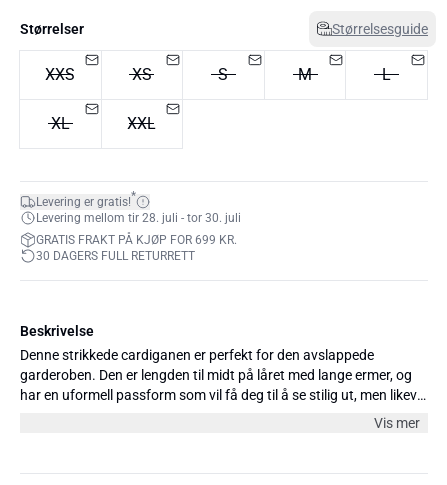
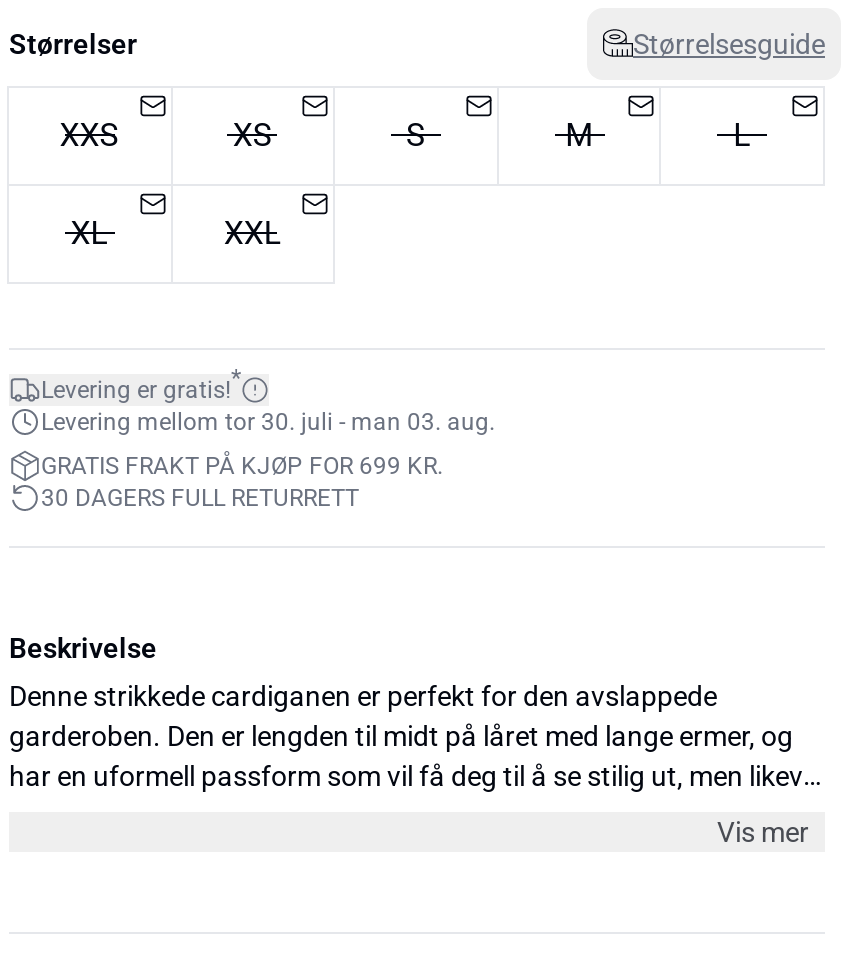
- Levering mellom tir 28. juli - tor 30. juli
+ Levering mellom tor 30. juli - man 03. aug.
